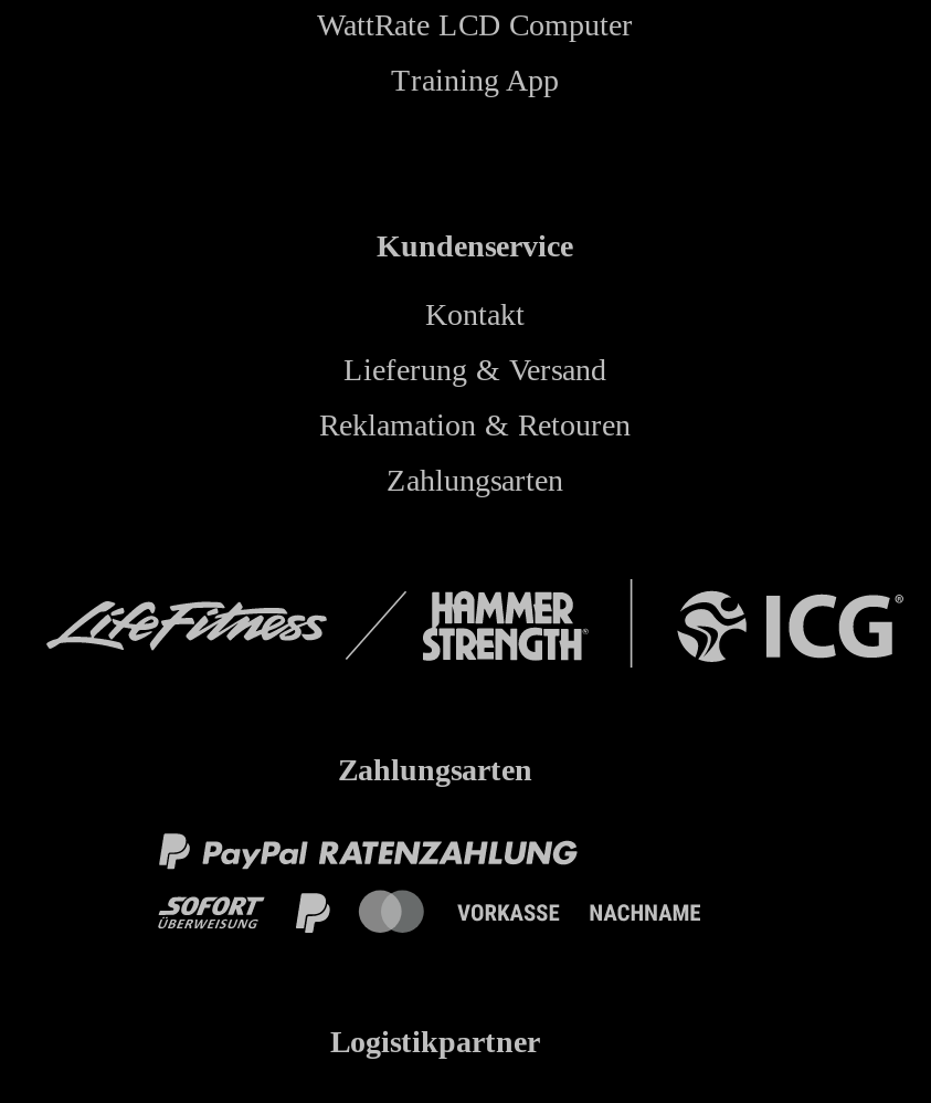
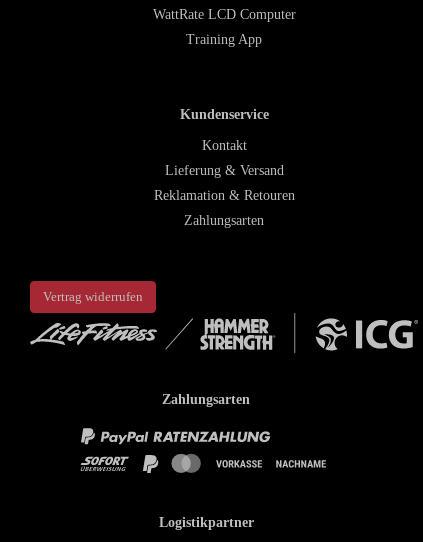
+ Vertrag widerrufen
